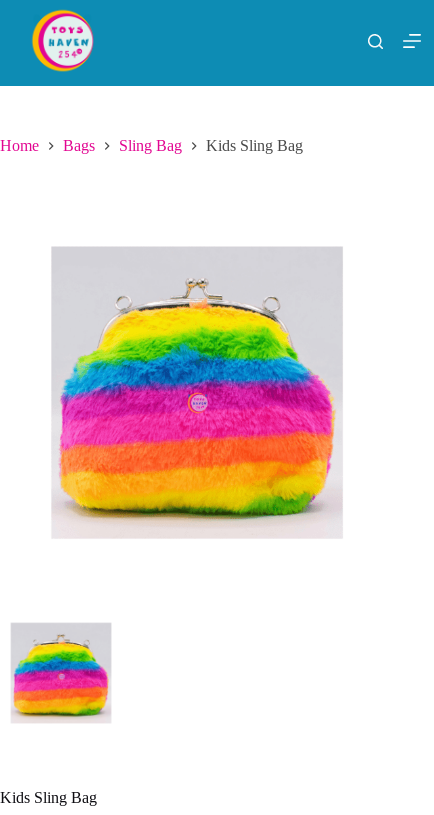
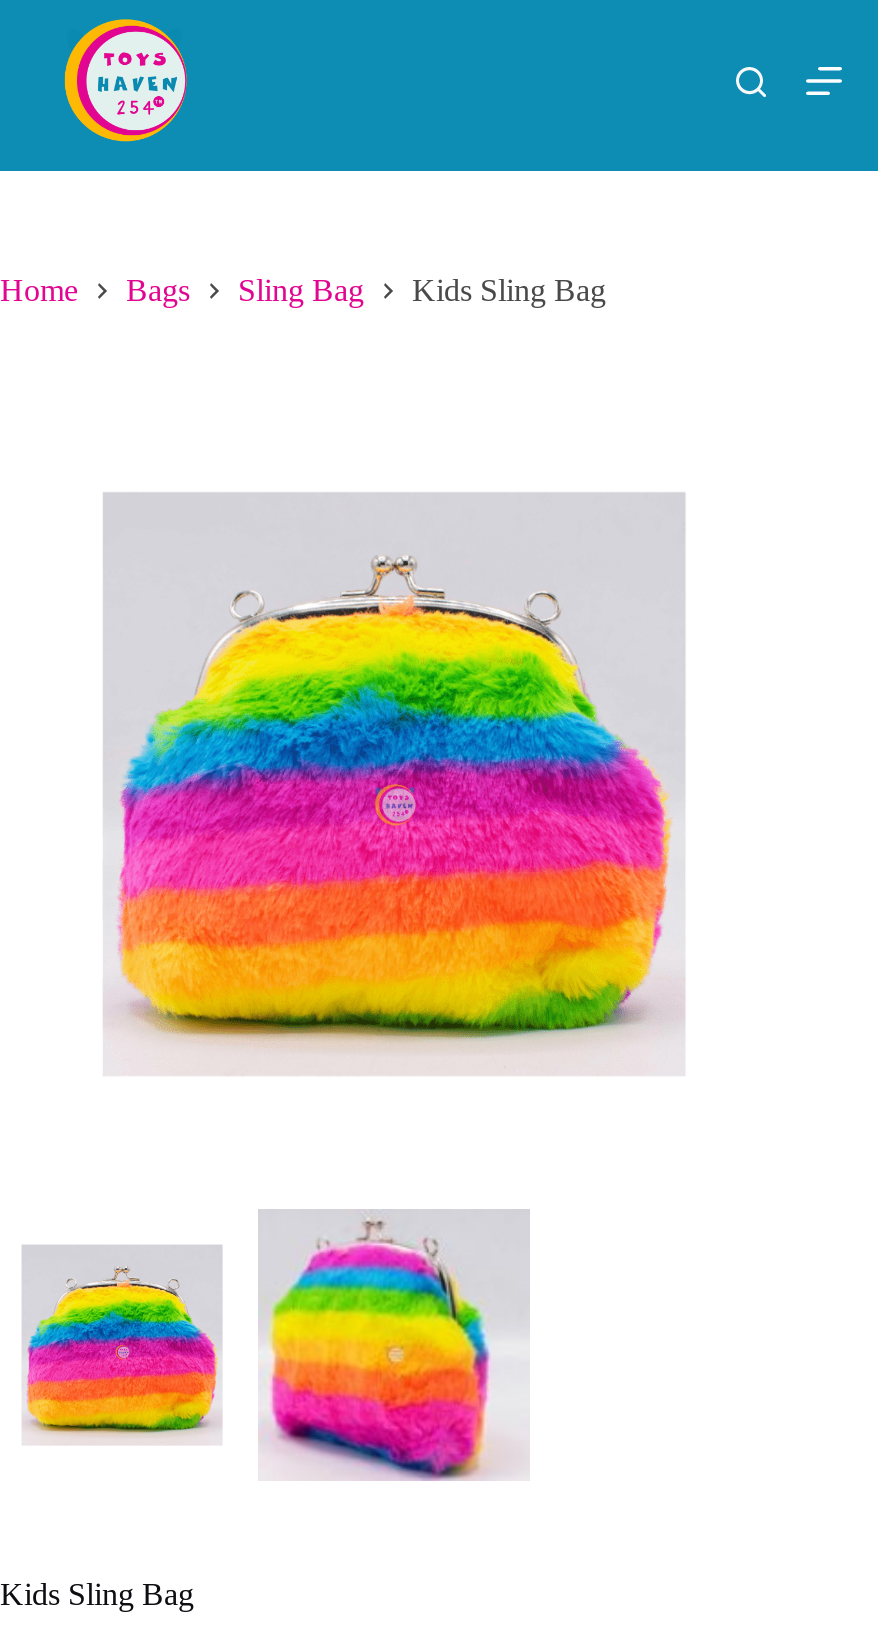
+ [image]
